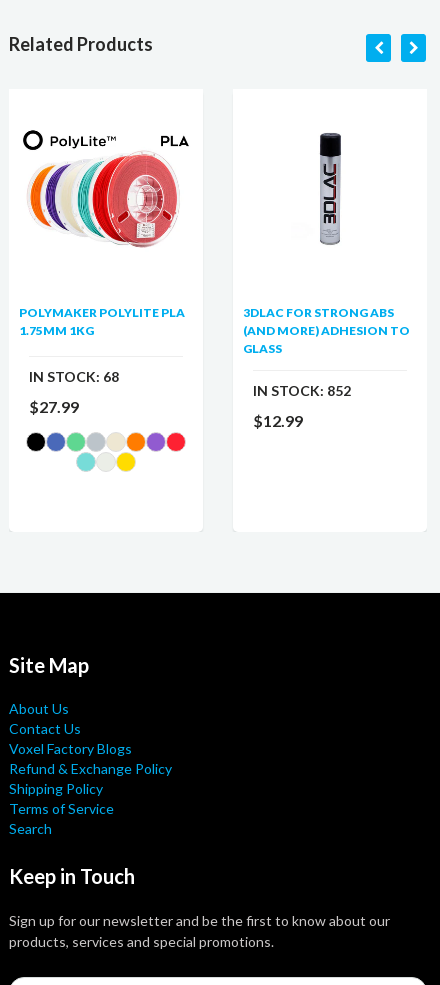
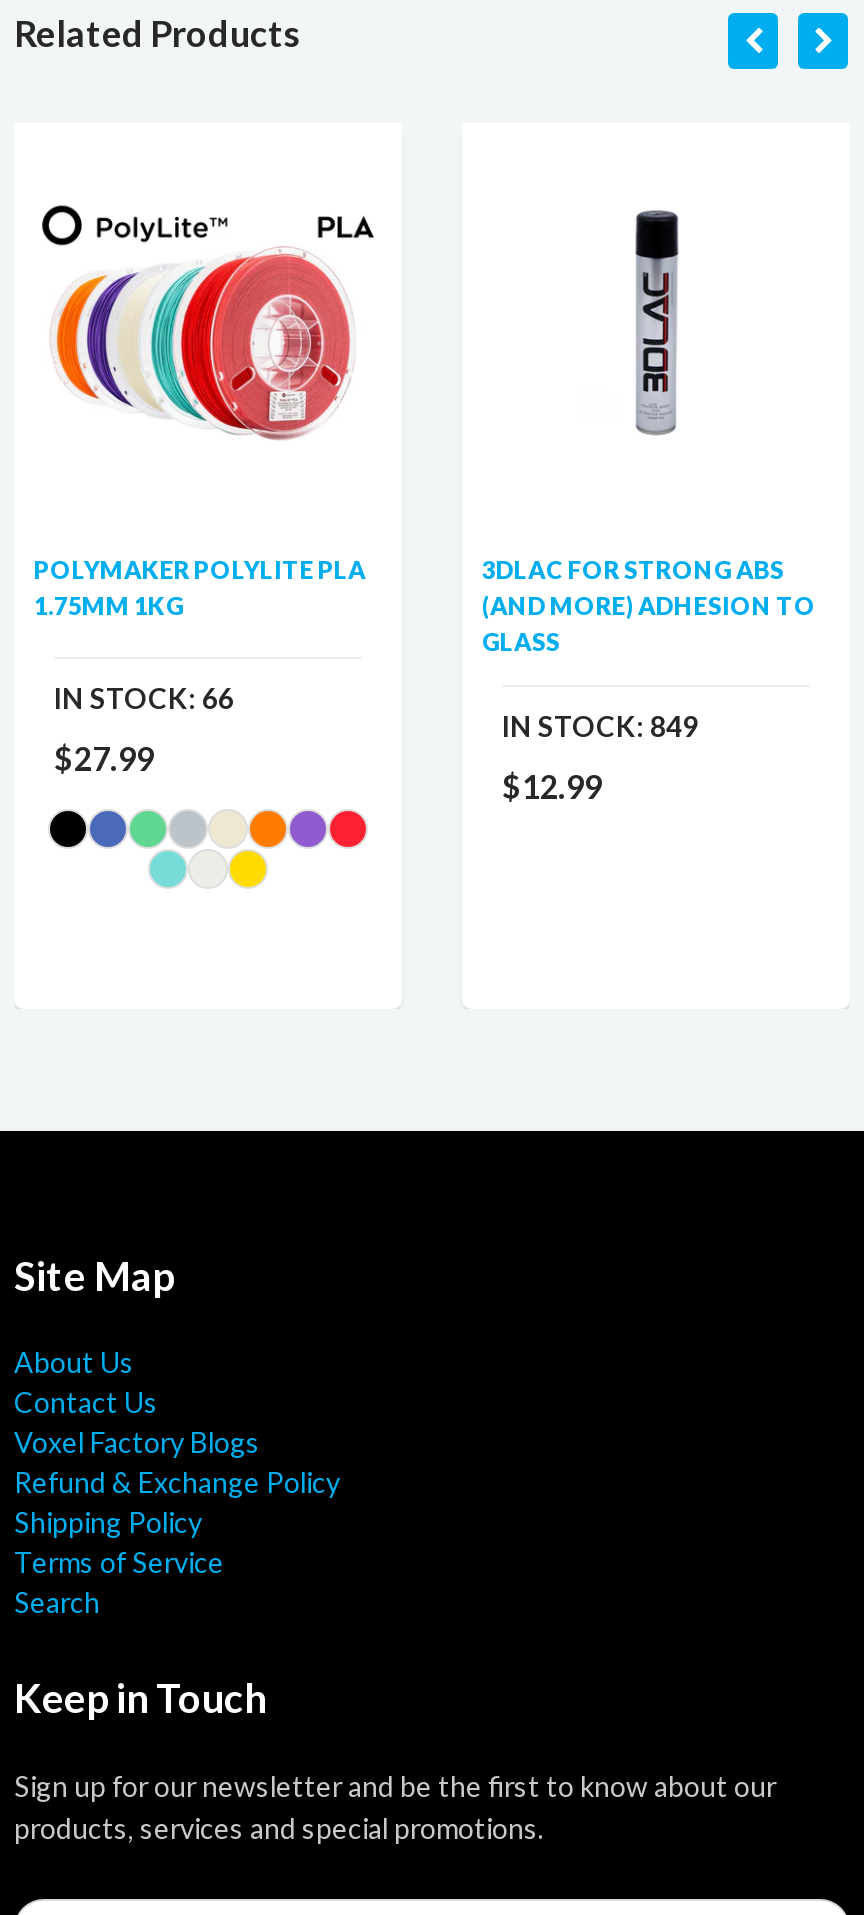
- IN STOCK: 68
+ IN STOCK: 66

- IN STOCK: 852
+ IN STOCK: 849
